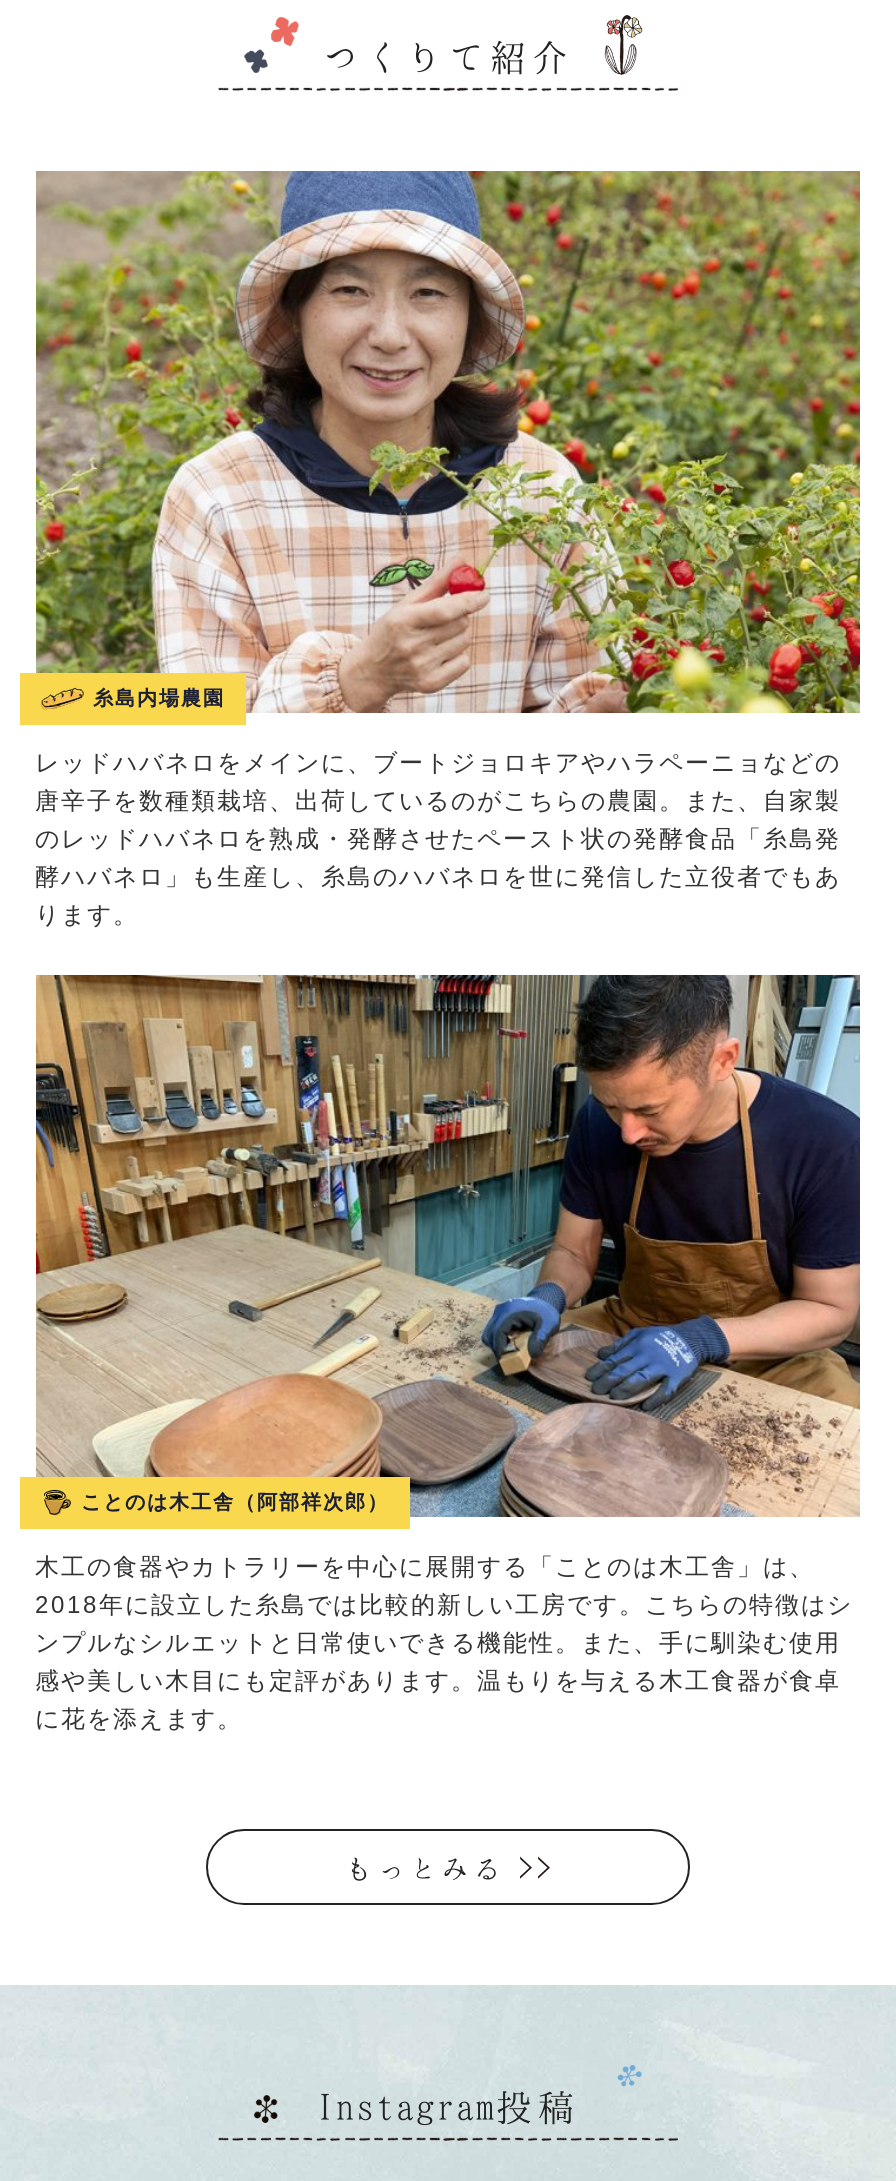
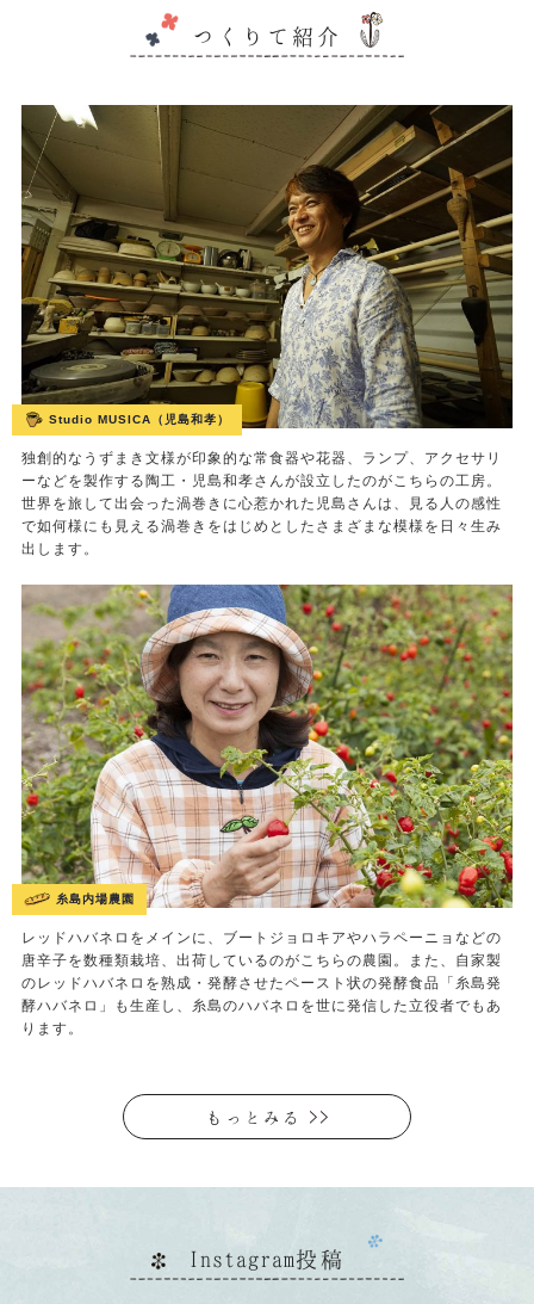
+ [image]
+ Studio MUSICA（児島和孝）
+ 独創的なうずまき文様が印象的な常食器や花器、ランプ、アクセサリ
+ ーなどを製作する陶工・児島和孝さんが設立したのがこちらの工房。
+ 世界を旅して出会った渦巻きに心惹かれた児島さんは、見る人の感性
+ で如何様にも見える渦巻きをはじめとしたさまざまな模様を日々生み
+ 出します。

moved down: [image] | 糸島内場農園 | レッドハバネロをメインに、ブートジョロキアやハラペーニョなどの | 唐辛子を数種類栽培、出荷しているのがこちらの農園。また、自家製 | のレッドハバネロを熟成・発酵させたペースト状の発酵食品「糸島発 | 酵ハバネロ」も生産し、糸島のハバネロを世に発信した立役者でもあ | ります。

- [image]
- ことのは木工舎（阿部祥次郎）
- 木工の食器やカトラリーを中心に展開する「ことのは木工舎」は、
- 2018年に設立した糸島では比較的新しい工房です。こちらの特徴はシ
- ンプルなシルエットと日常使いできる機能性。また、手に馴染む使用
- 感や美しい木目にも定評があります。温もりを与える木工食器が食卓
- に花を添えます。
